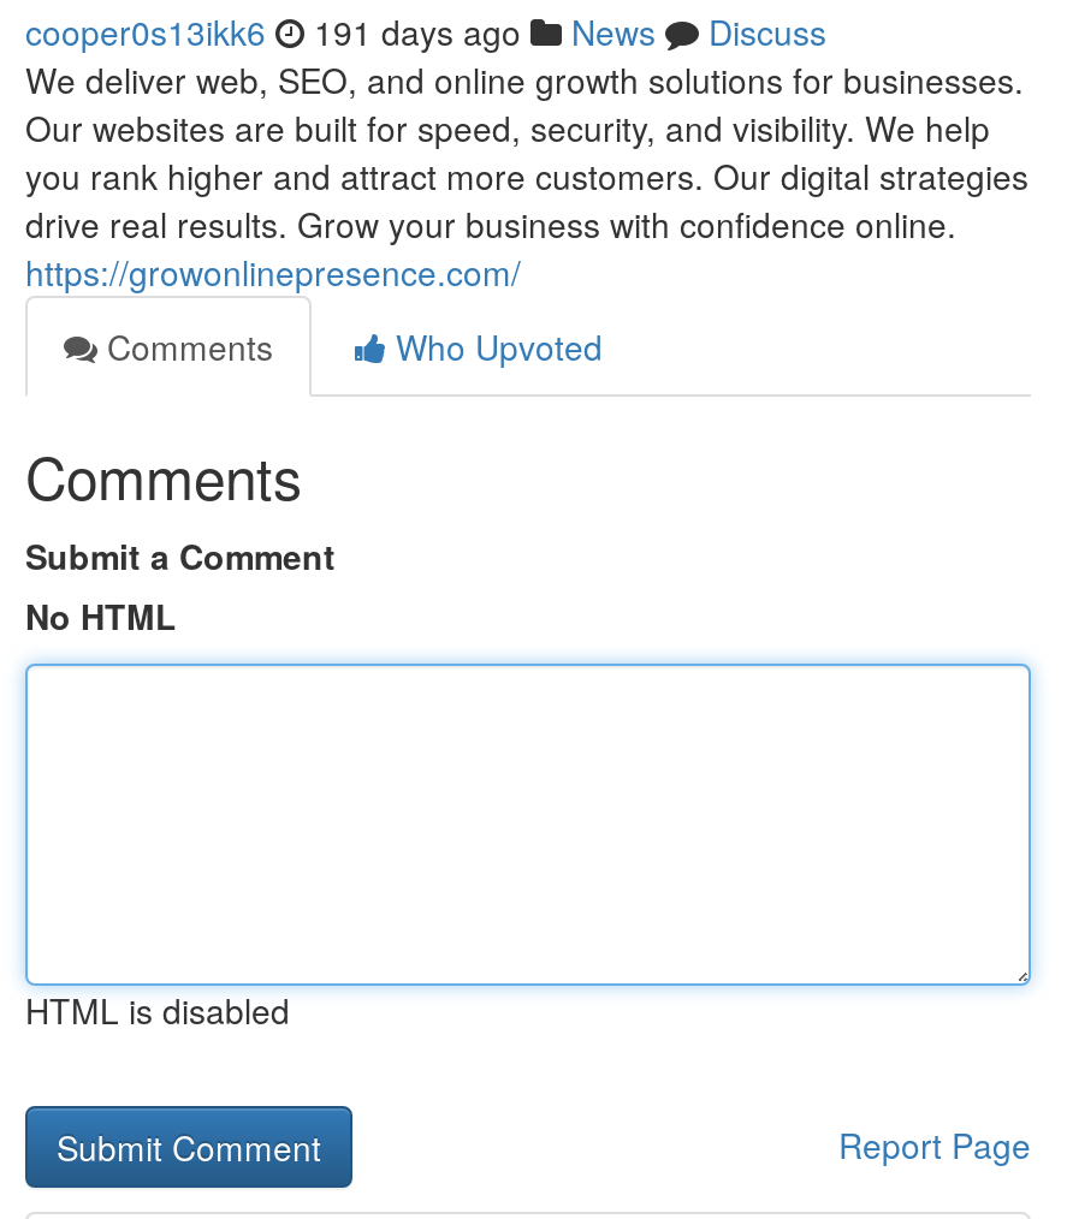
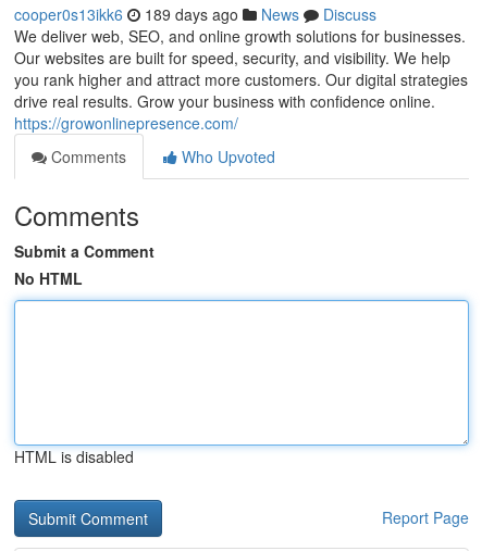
- cooper0s13ikk6 191 days ago News Discuss
+ cooper0s13ikk6 189 days ago News Discuss
